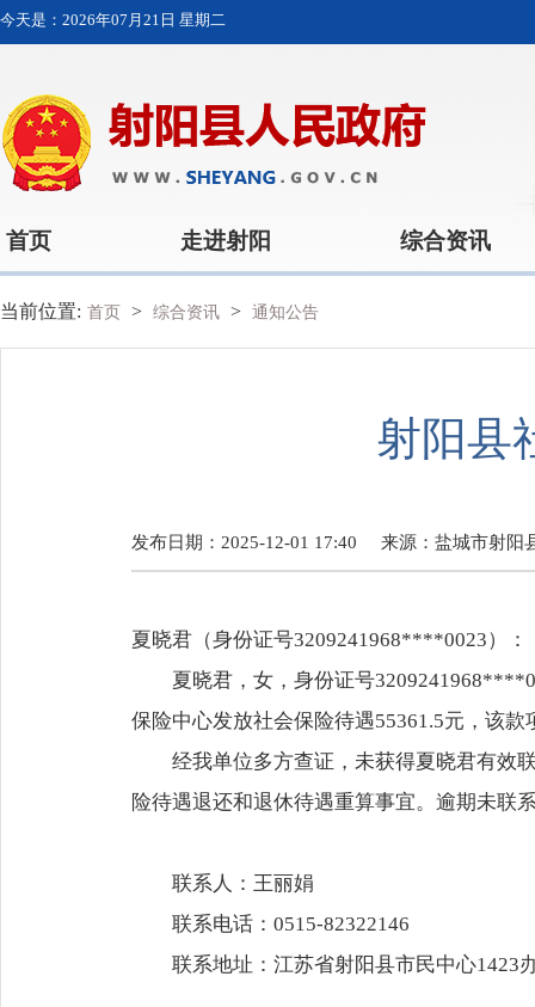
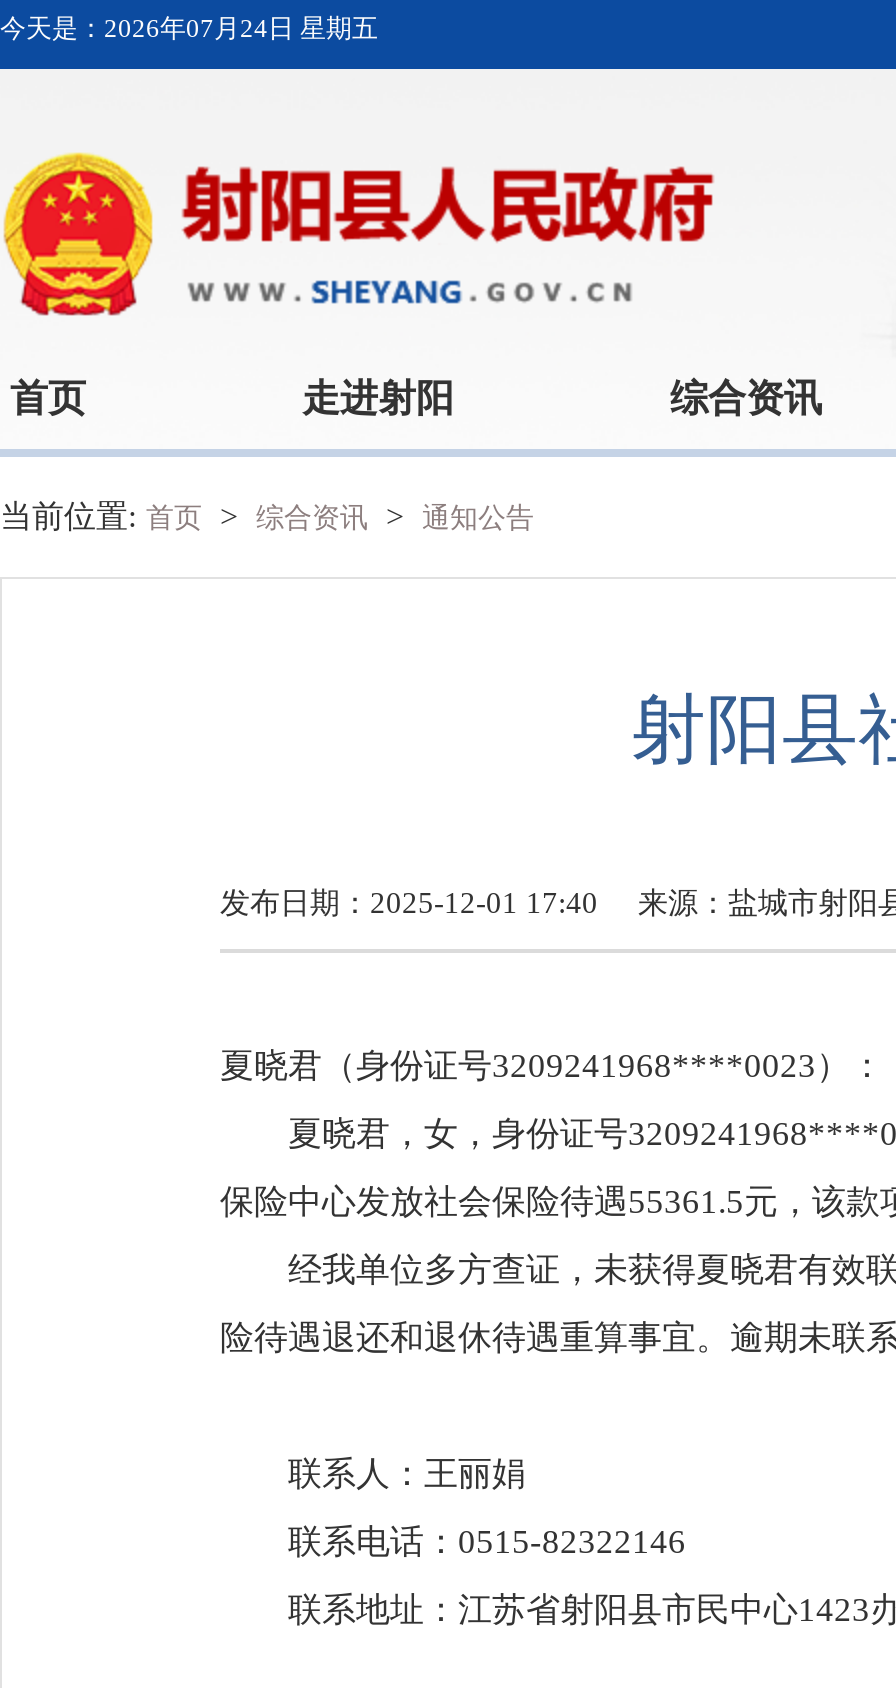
- 今天是：2026年07月21日 星期二
+ 今天是：2026年07月24日 星期五
